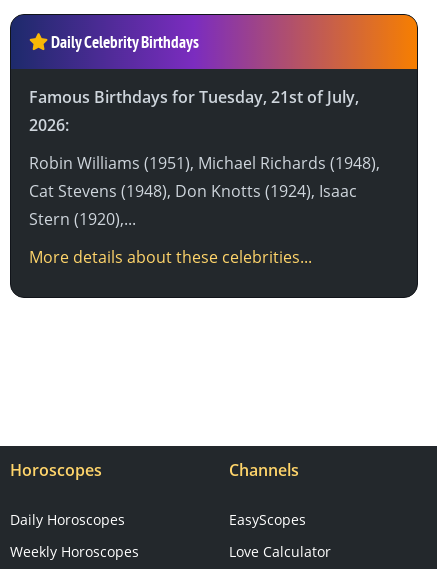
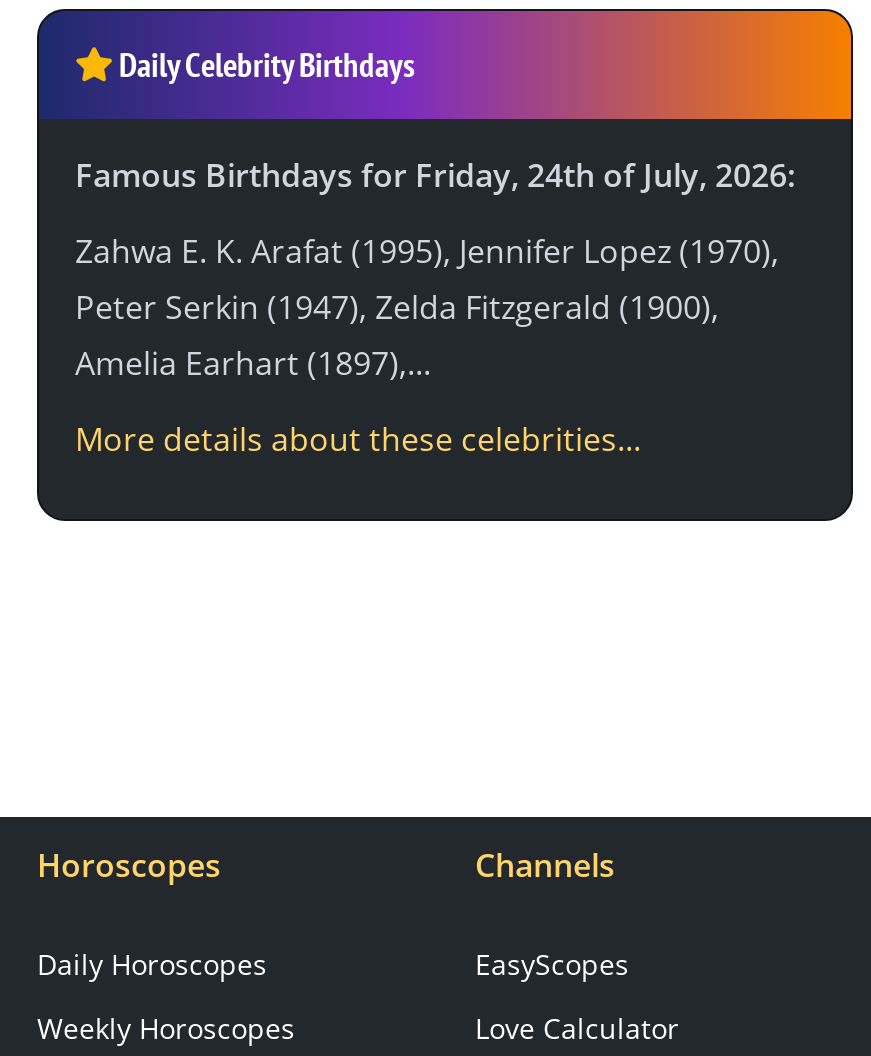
- Famous Birthdays for Tuesday, 21st of July,
- 2026:
+ Famous Birthdays for Friday, 24th of July, 2026:

- Robin Williams (1951), Michael Richards (1948),
- Cat Stevens (1948), Don Knotts (1924), Isaac
- Stern (1920),...
+ Zahwa E. K. Arafat (1995), Jennifer Lopez (1970),
+ Peter Serkin (1947), Zelda Fitzgerald (1900),
+ Amelia Earhart (1897),...
